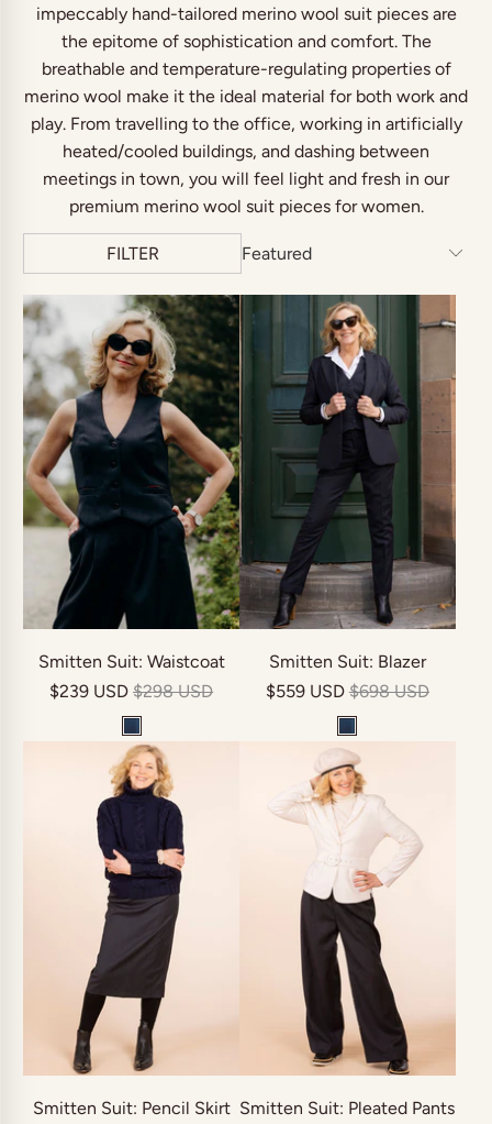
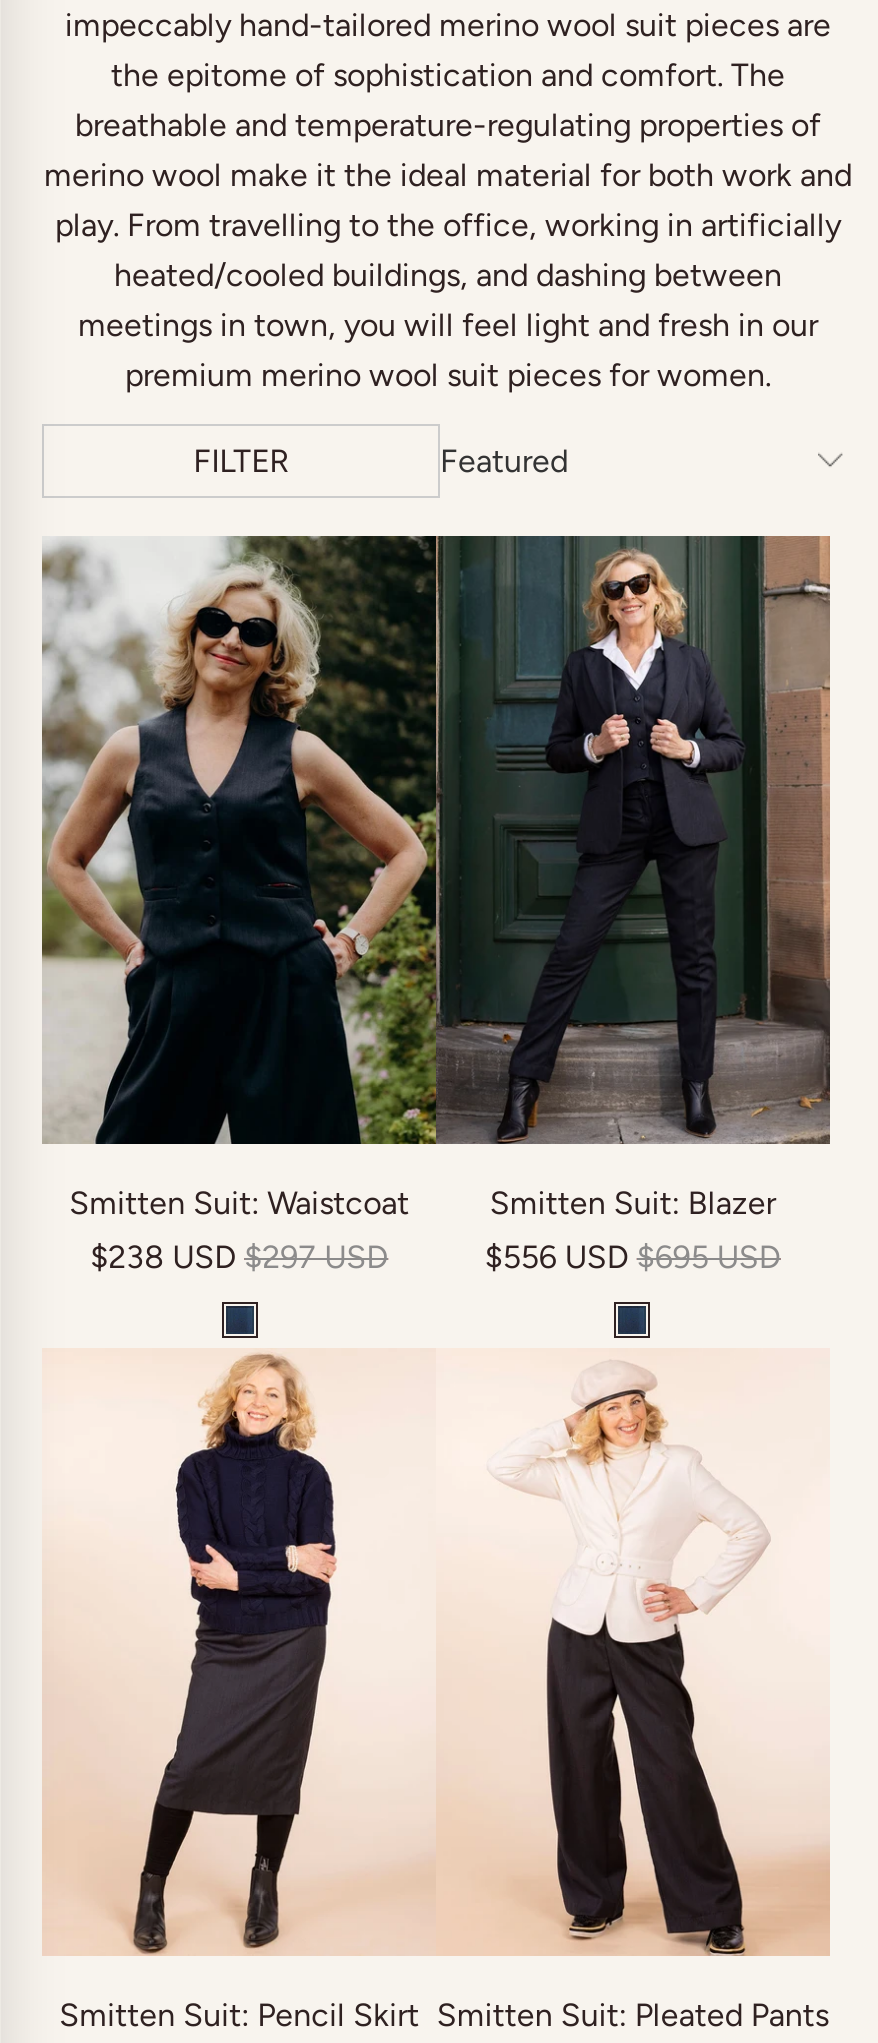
- $239 USD $298 USD
+ $238 USD $297 USD

- $559 USD $698 USD
+ $556 USD $695 USD
